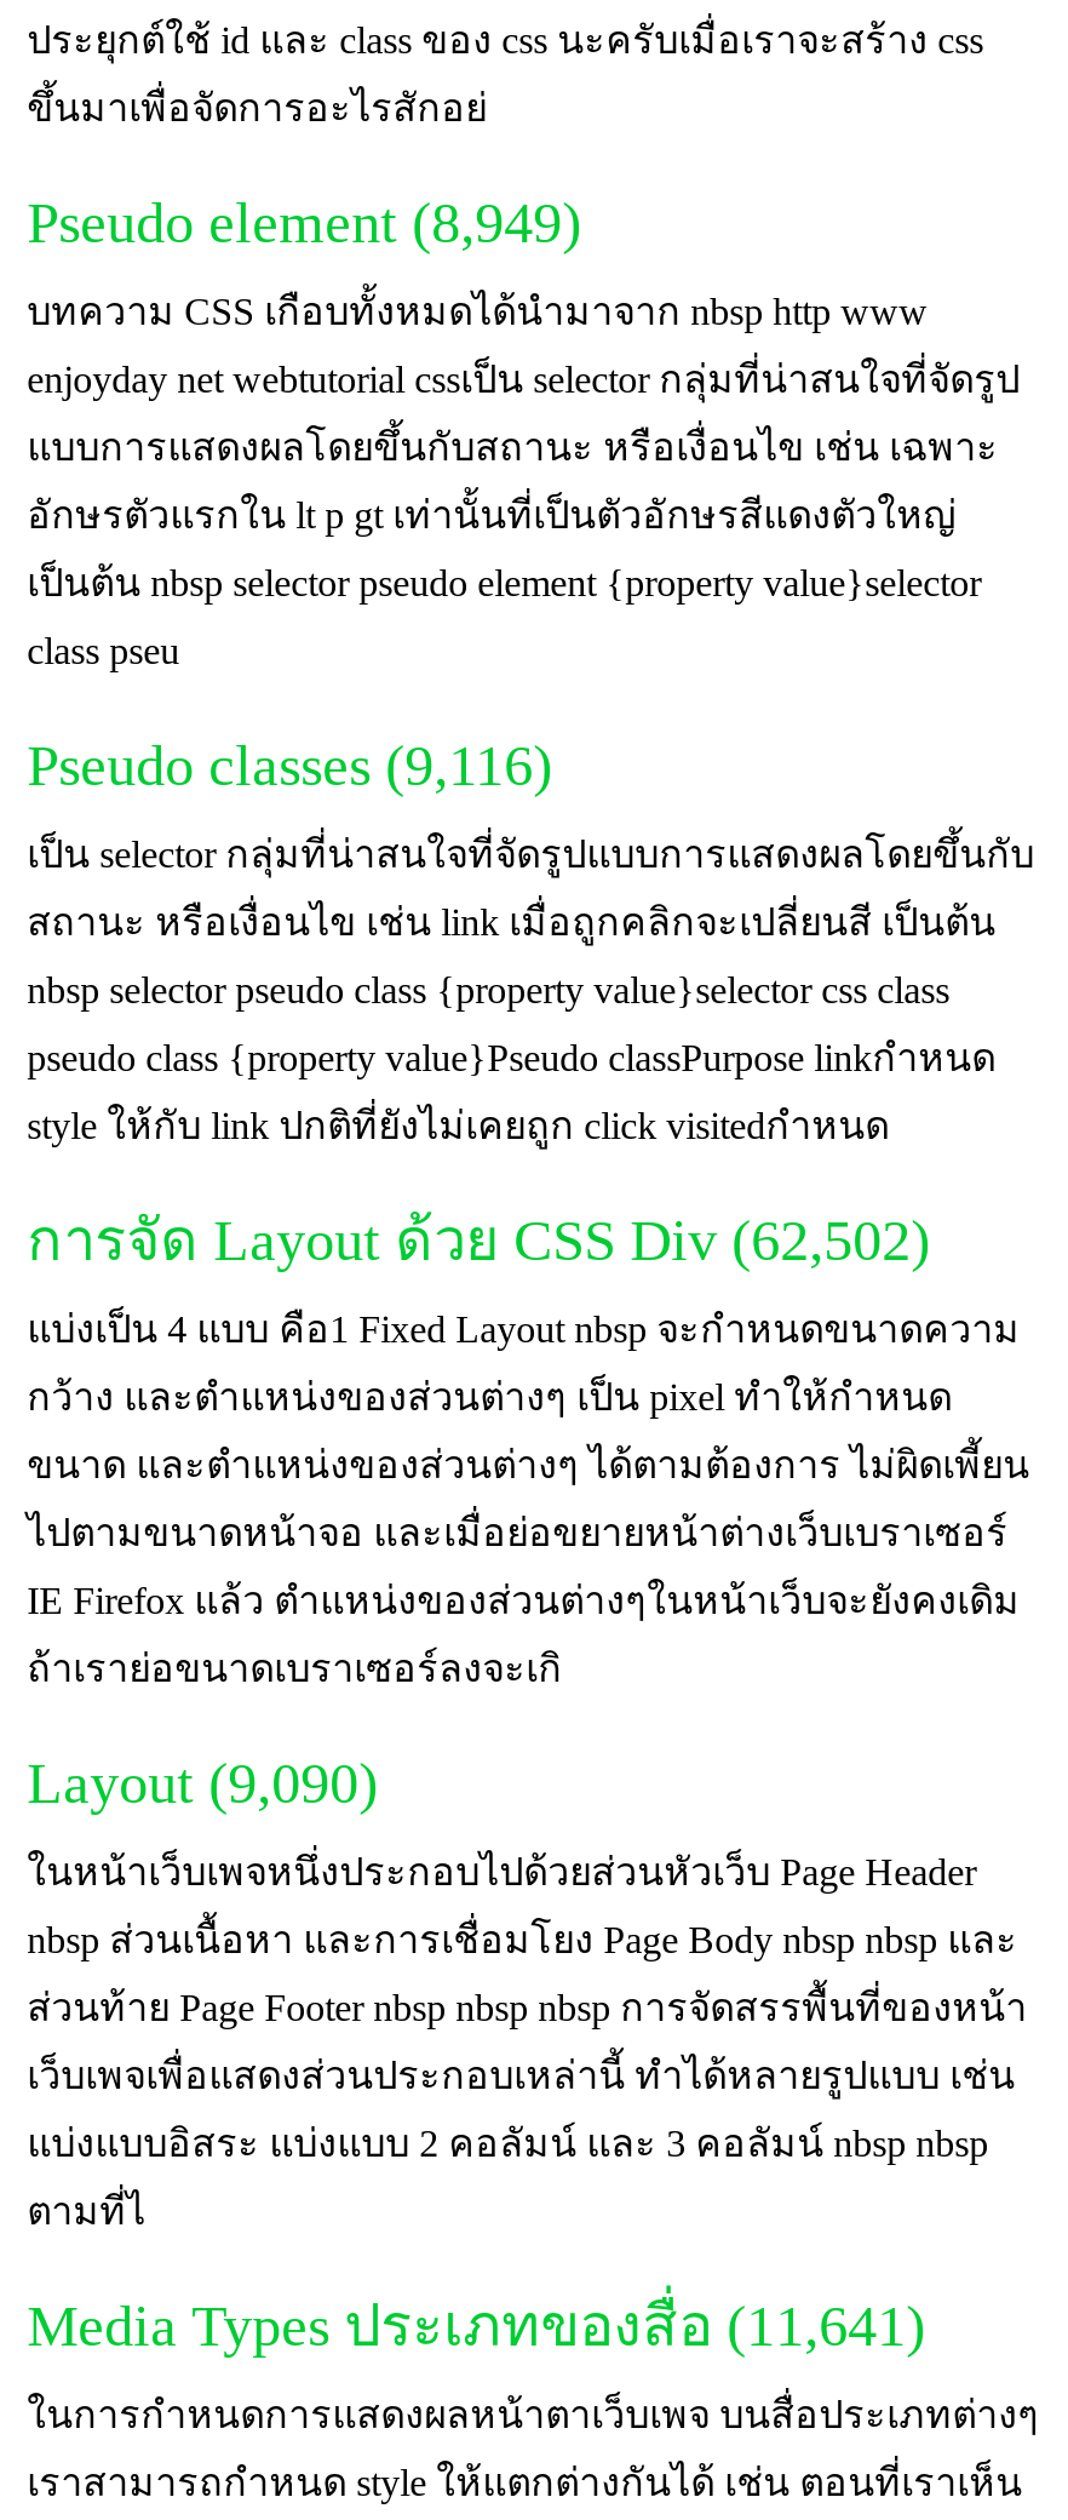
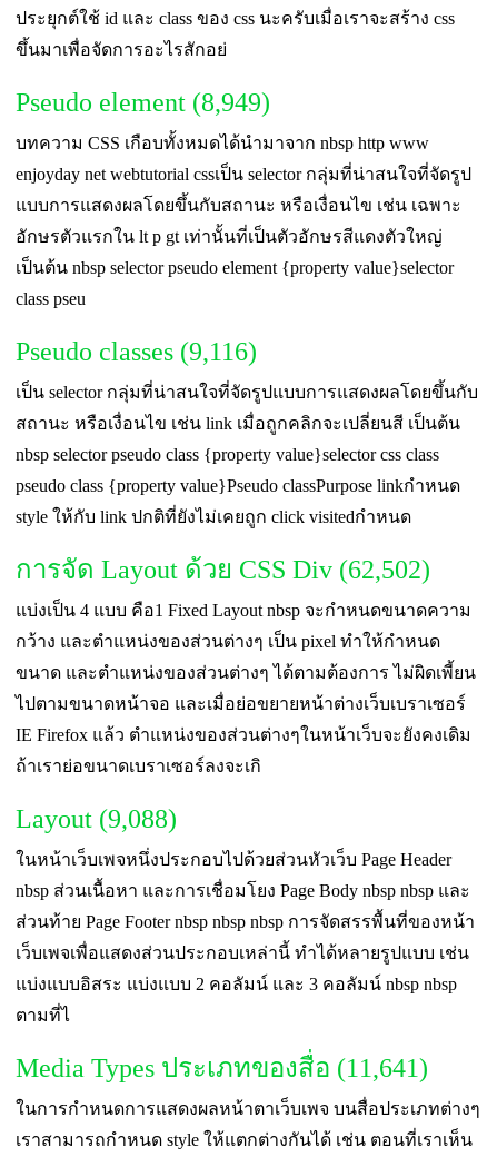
- Layout (9,090)
+ Layout (9,088)
